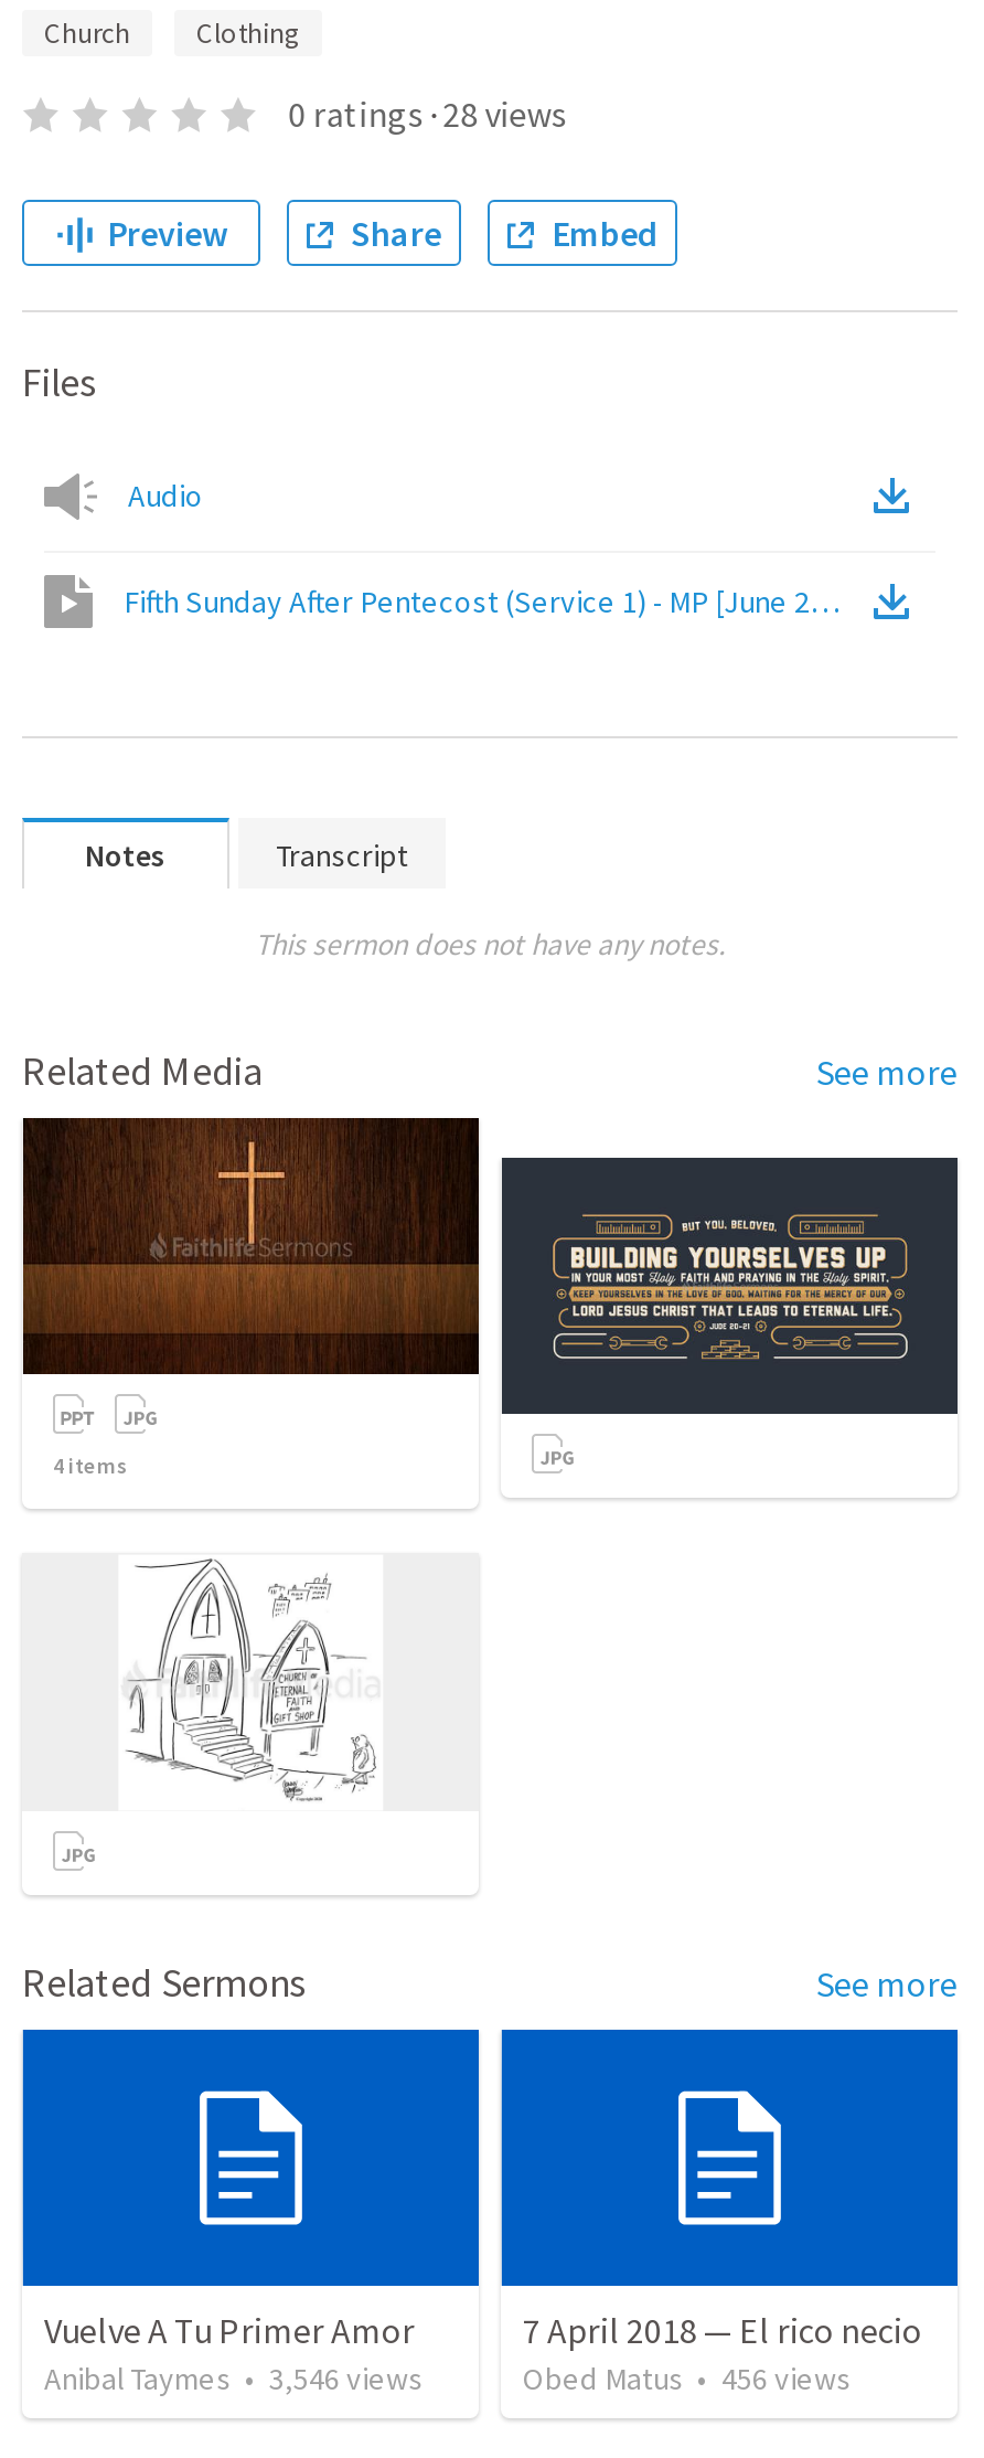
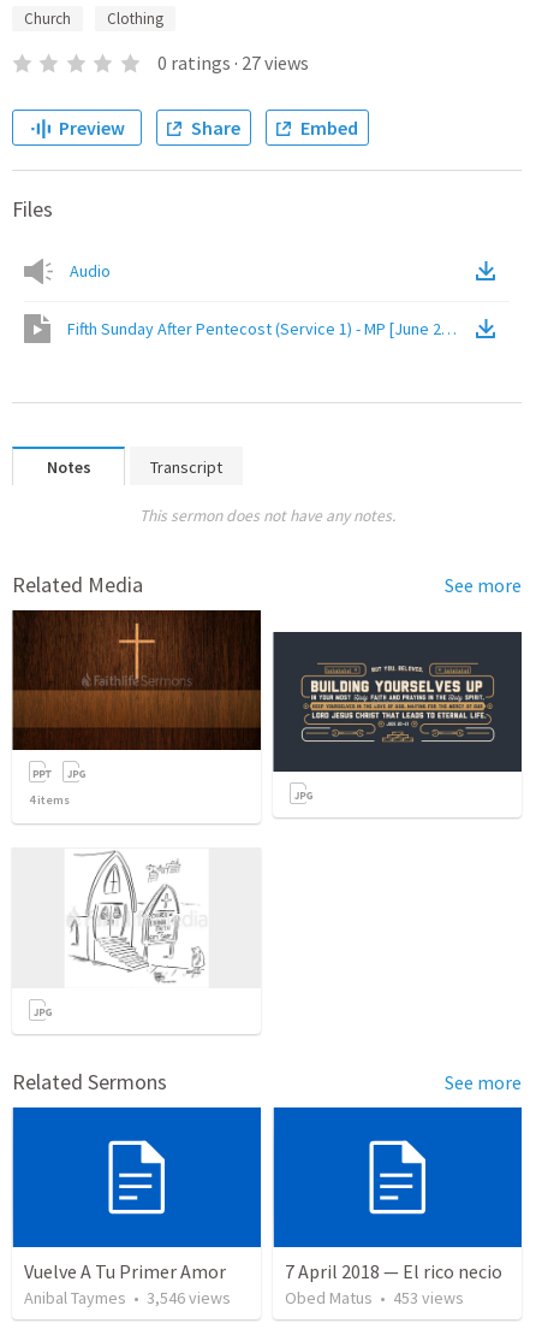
- 0 ratings · 28 views
+ 0 ratings · 27 views

- Obed Matus • 456 views
+ Obed Matus • 453 views
